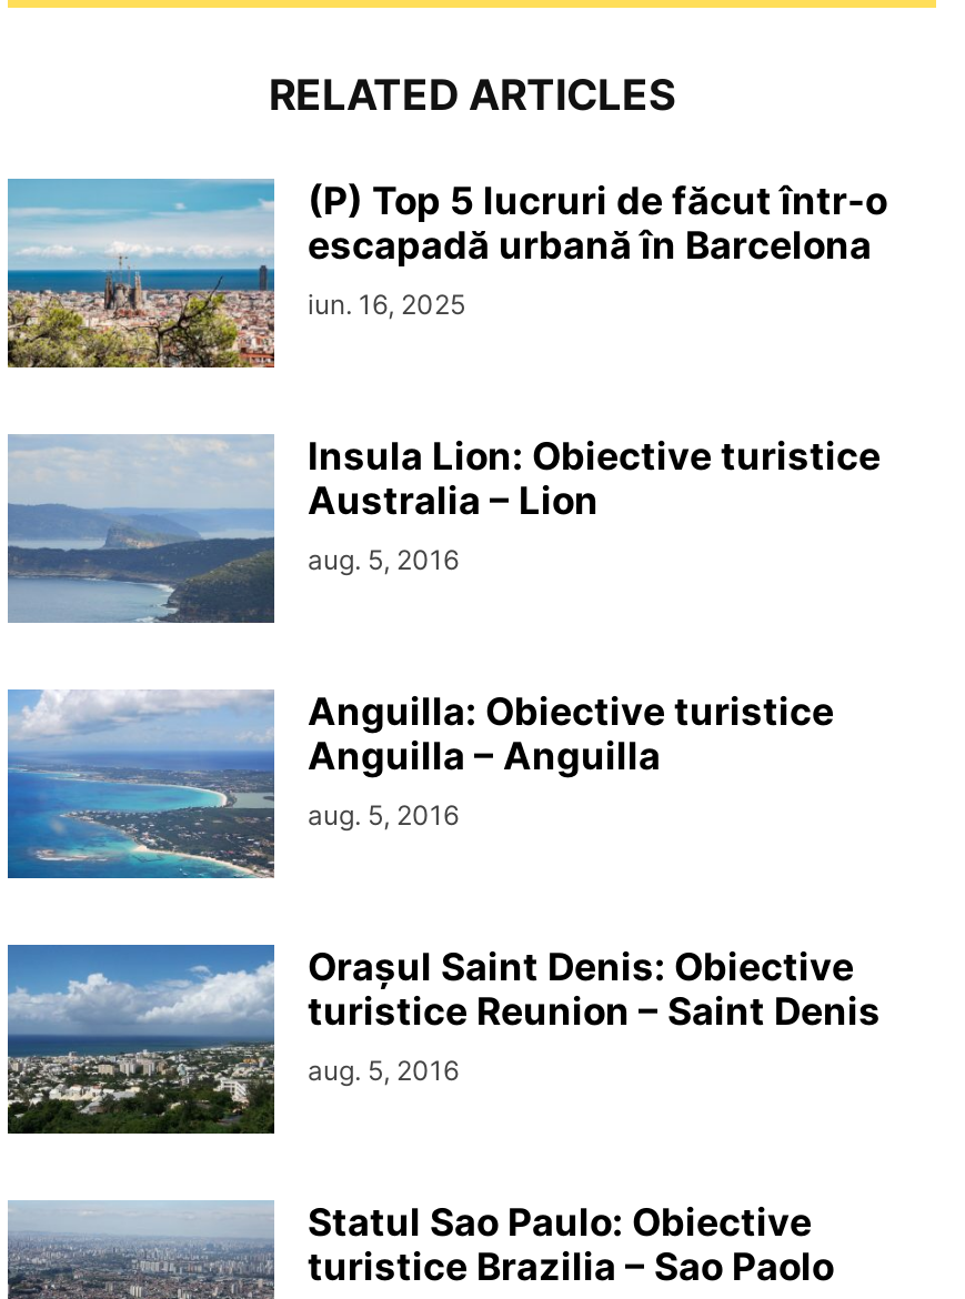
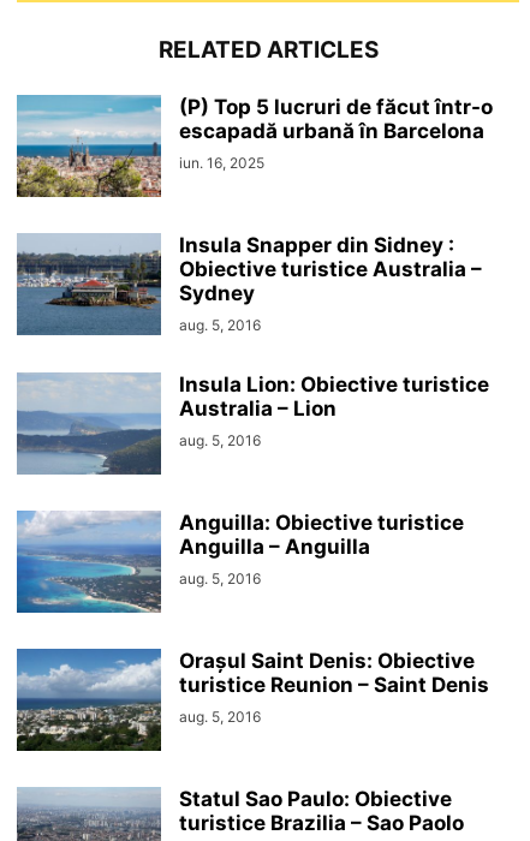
+ [image]
+ Insula Snapper din Sidney :
+ Obiective turistice Australia –
+ Sydney
+ aug. 5, 2016
